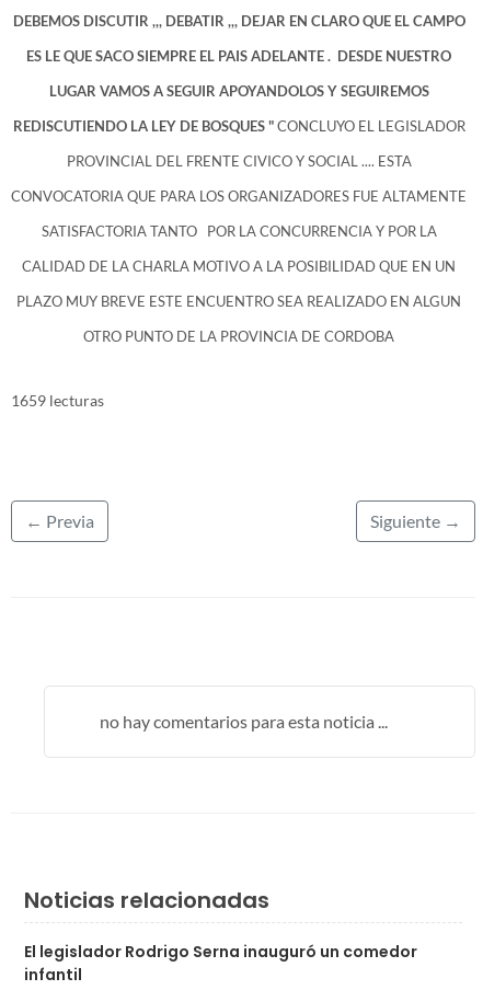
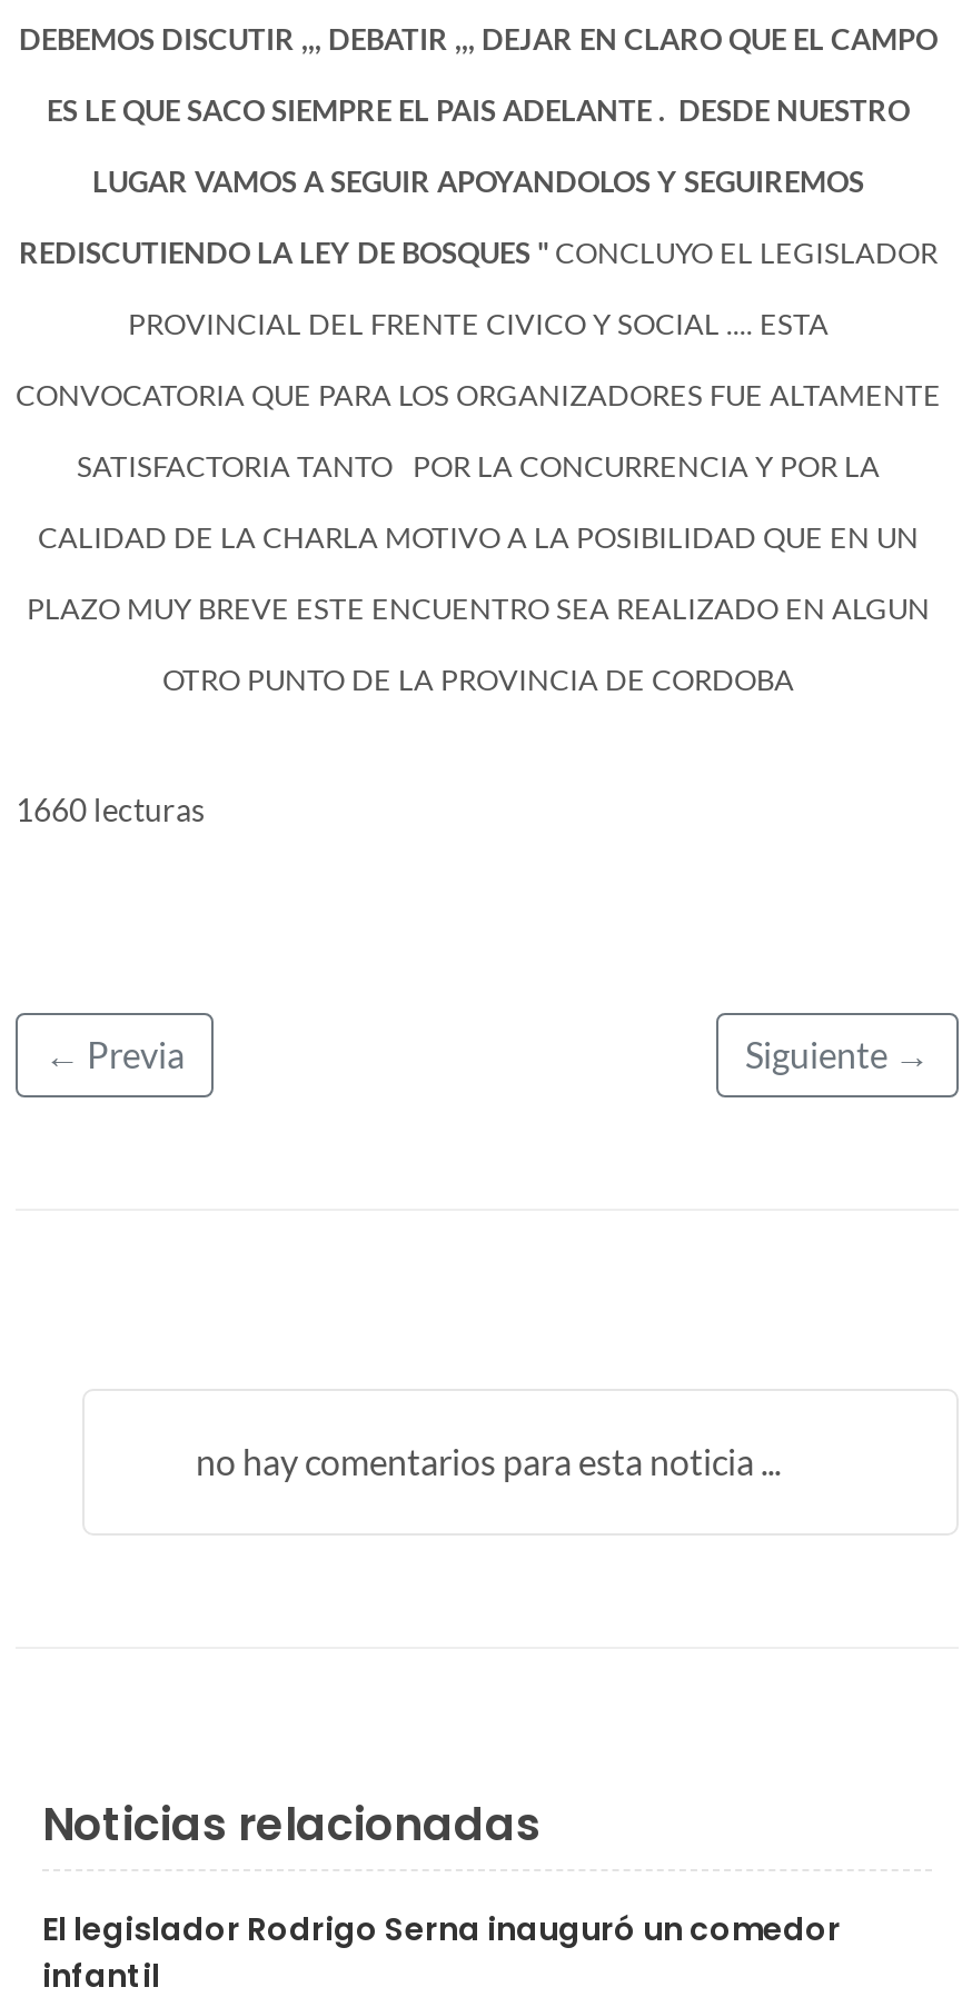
- 1659 lecturas
+ 1660 lecturas
